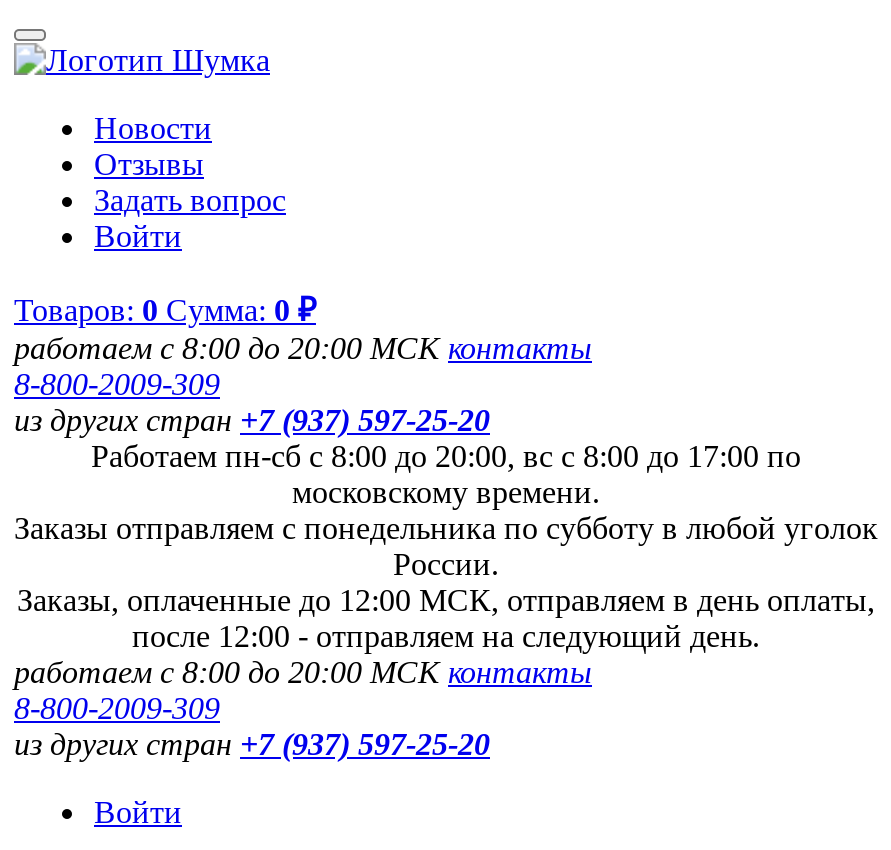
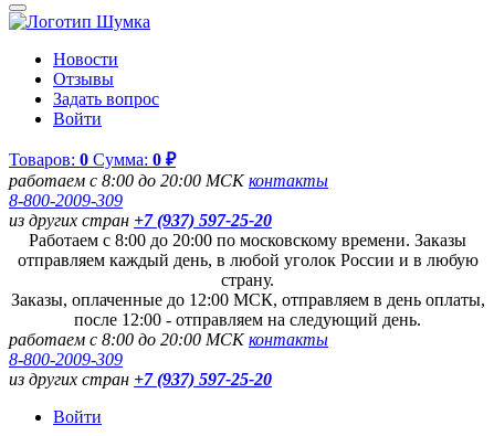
- Работаем пн-сб с 8:00 до 20:00, вс с 8:00 до 17:00 по
- московскому времени.
- Заказы отправляем с понедельника по субботу в любой уголок
- России.
+ Работаем с 8:00 до 20:00 по московскому времени. Заказы
+ отправляем каждый день, в любой уголок России и в любую
+ страну.
